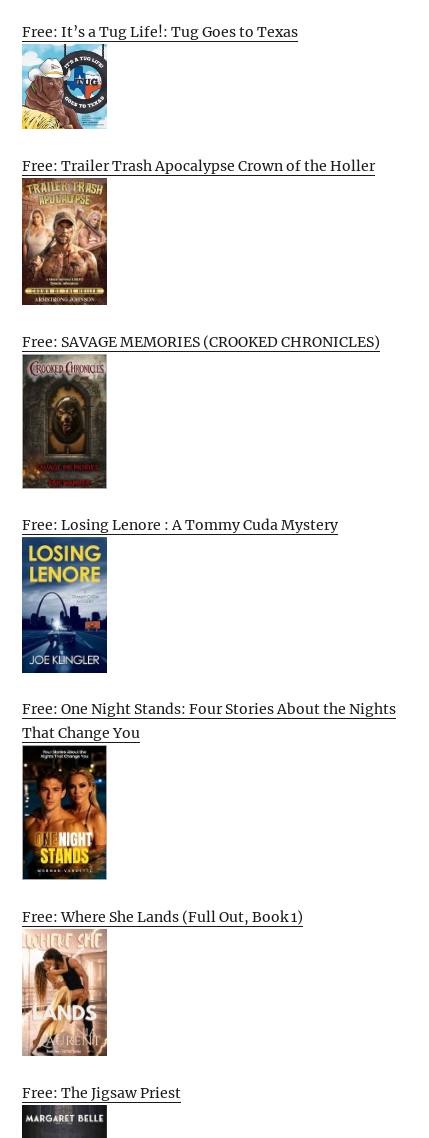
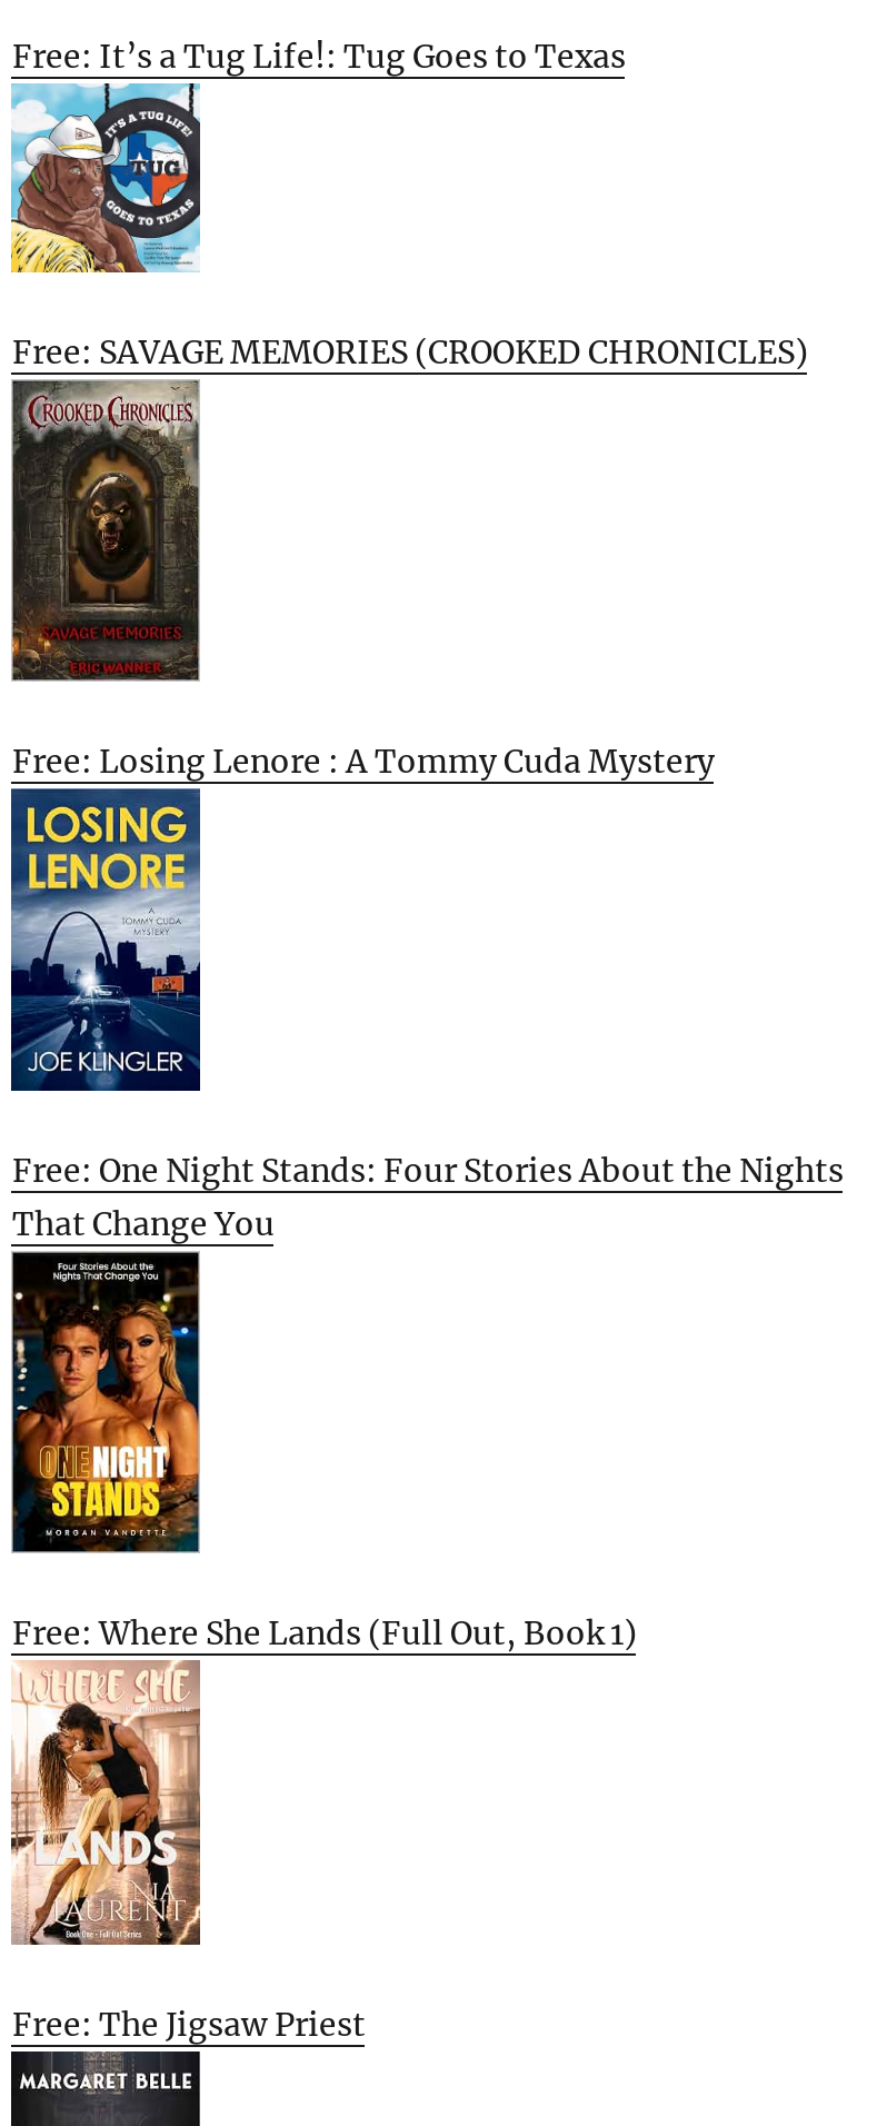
- Free: Trailer Trash Apocalypse Crown of the Holler

- [image]
